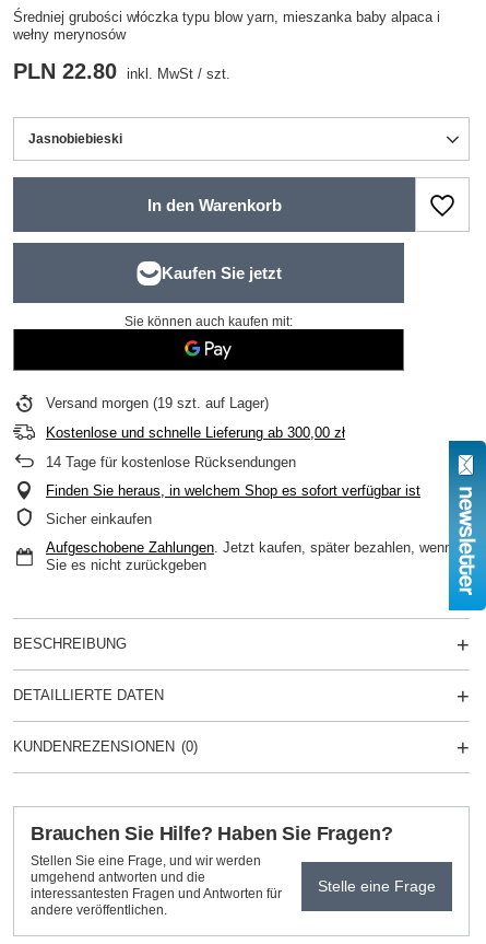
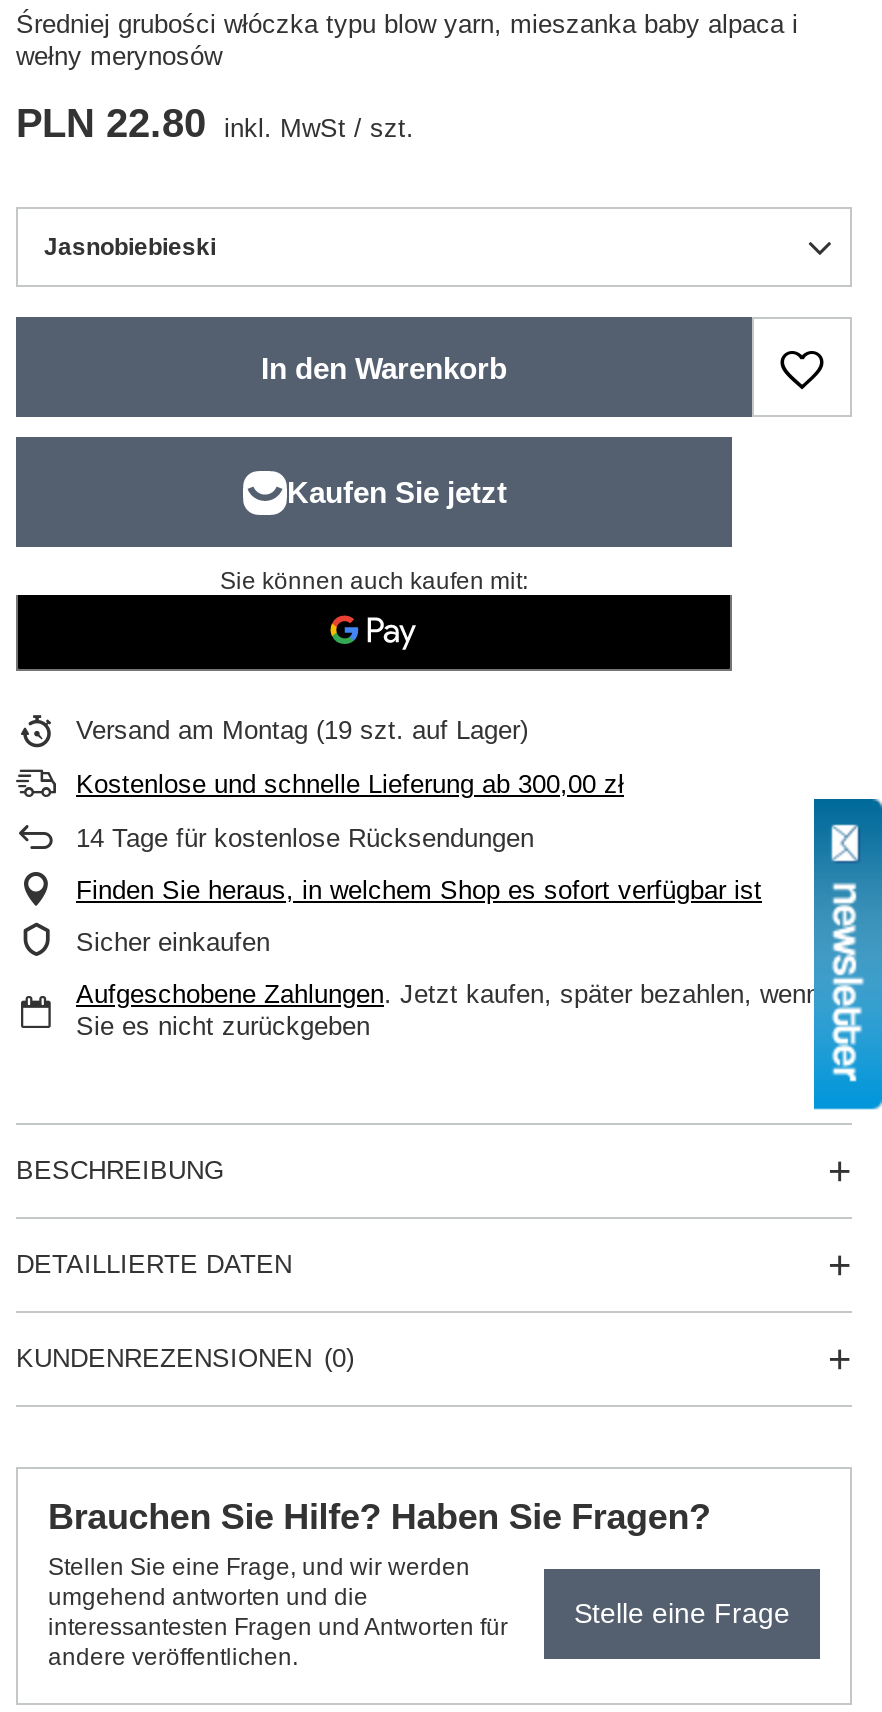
- Versand morgen (19 szt. auf Lager)
+ Versand am Montag (19 szt. auf Lager)
